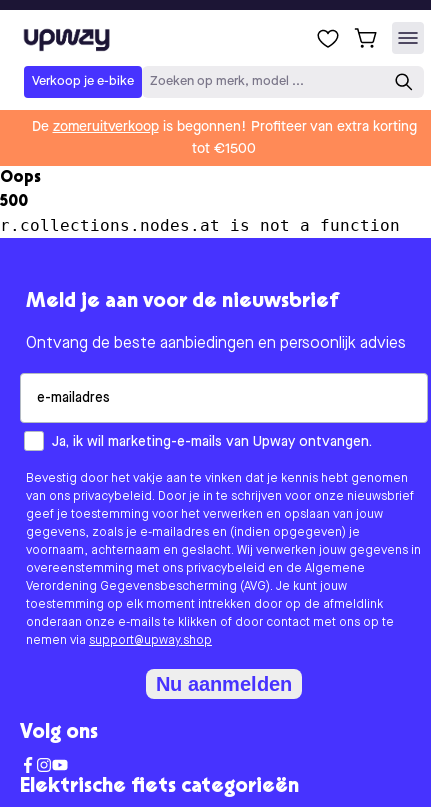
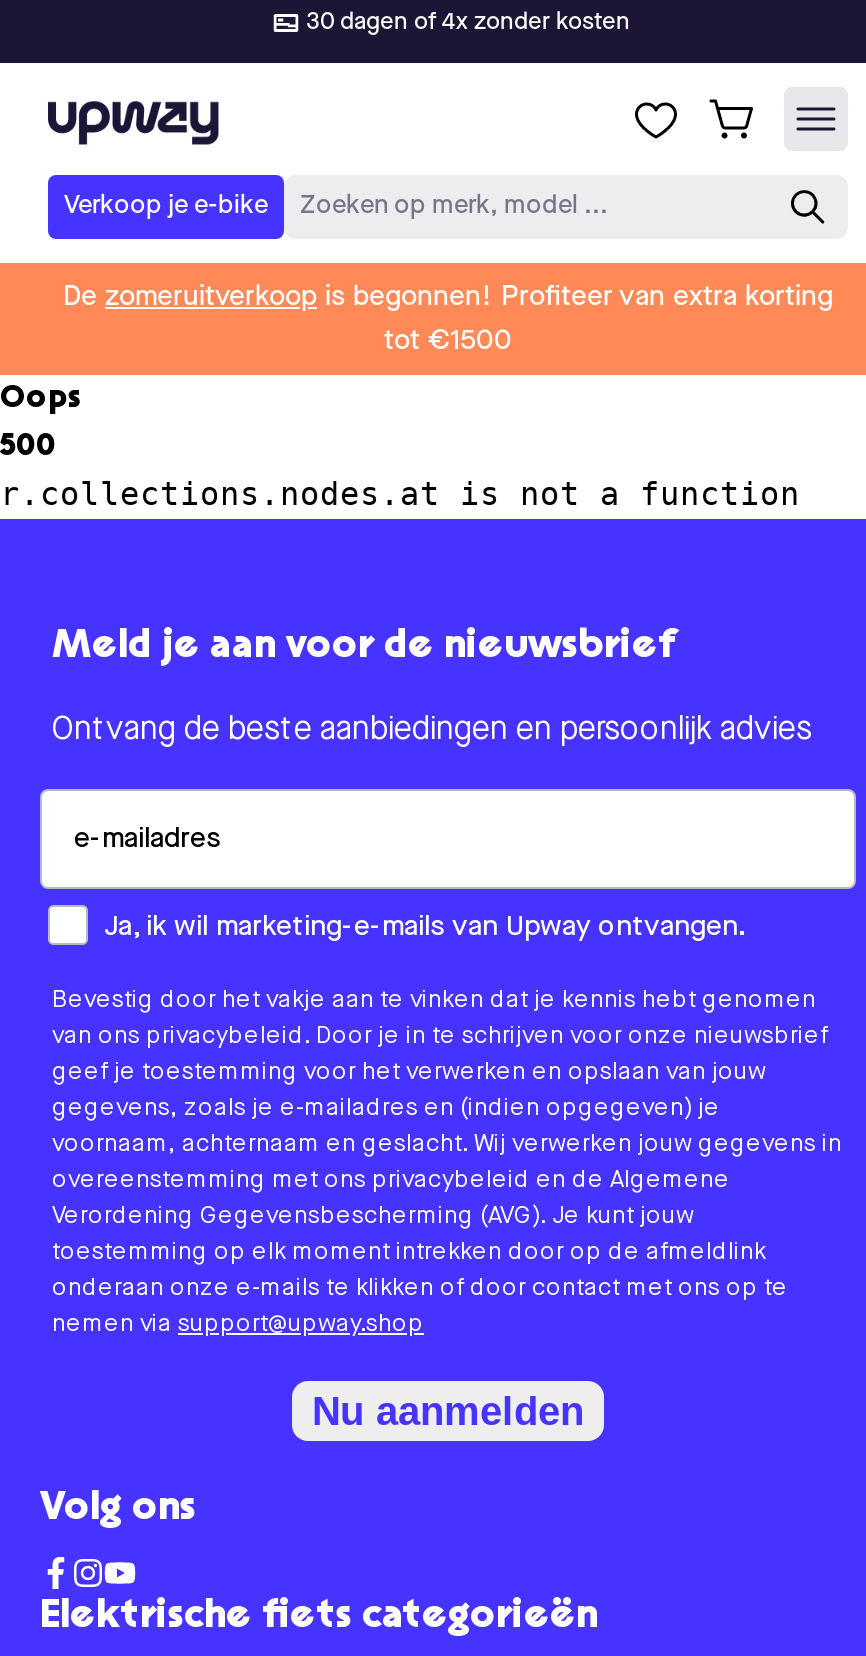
+ 30 dagen of 4x zonder kosten
